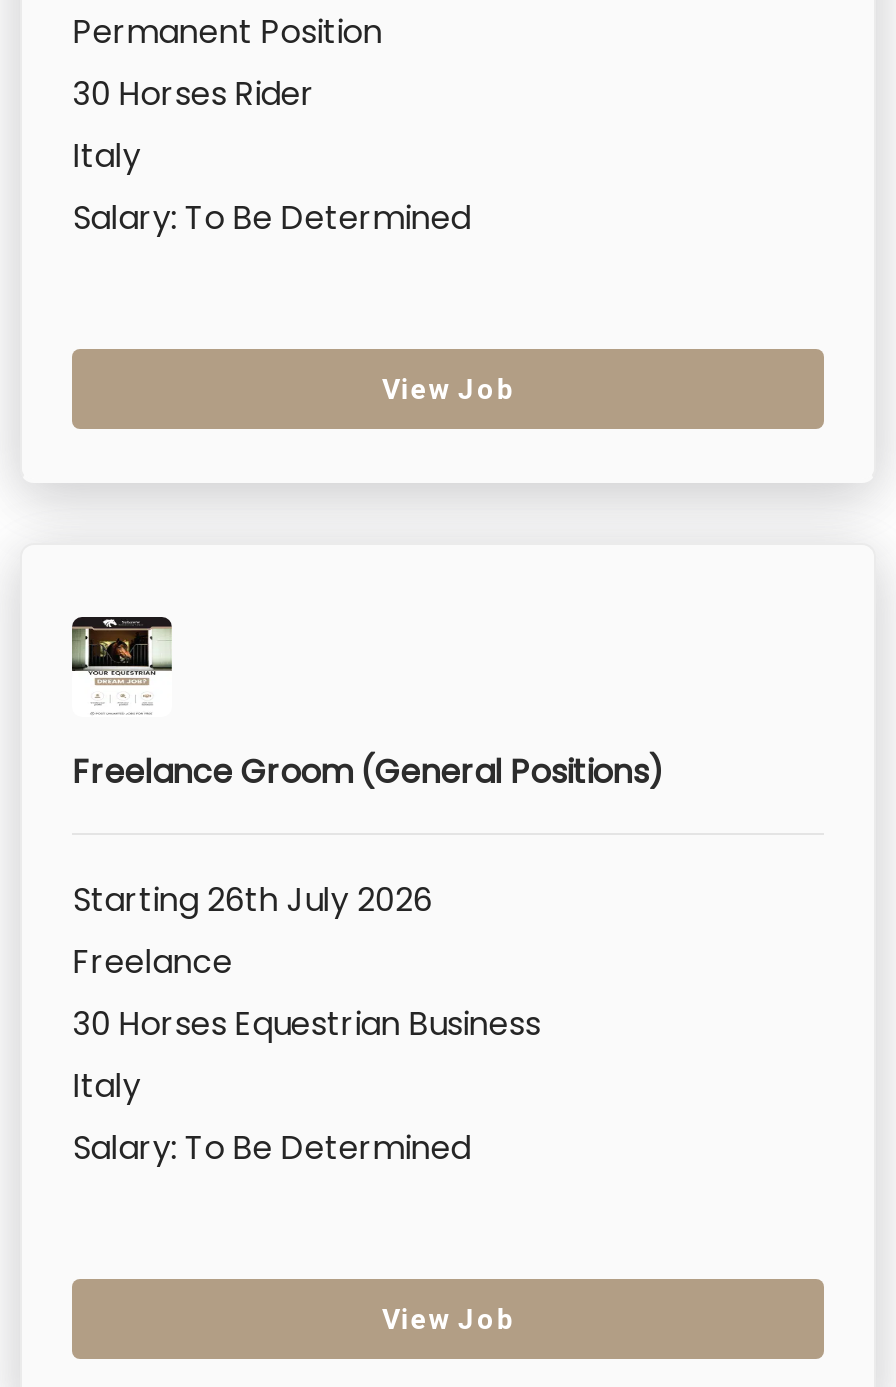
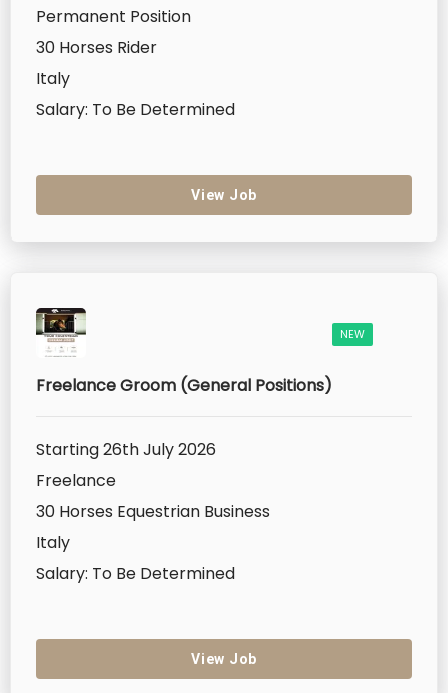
+ NEW
